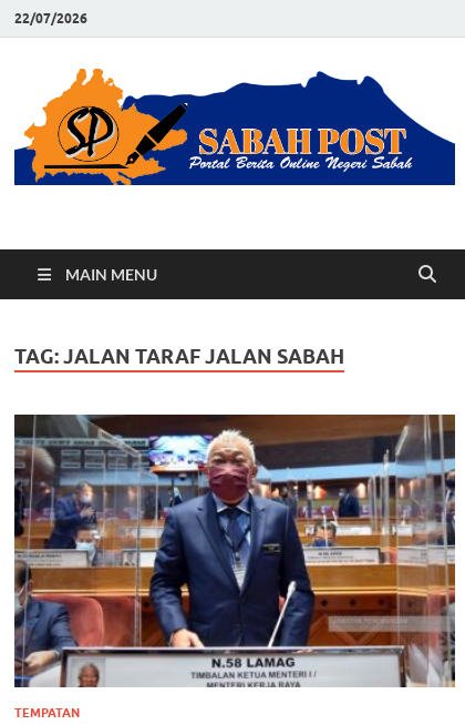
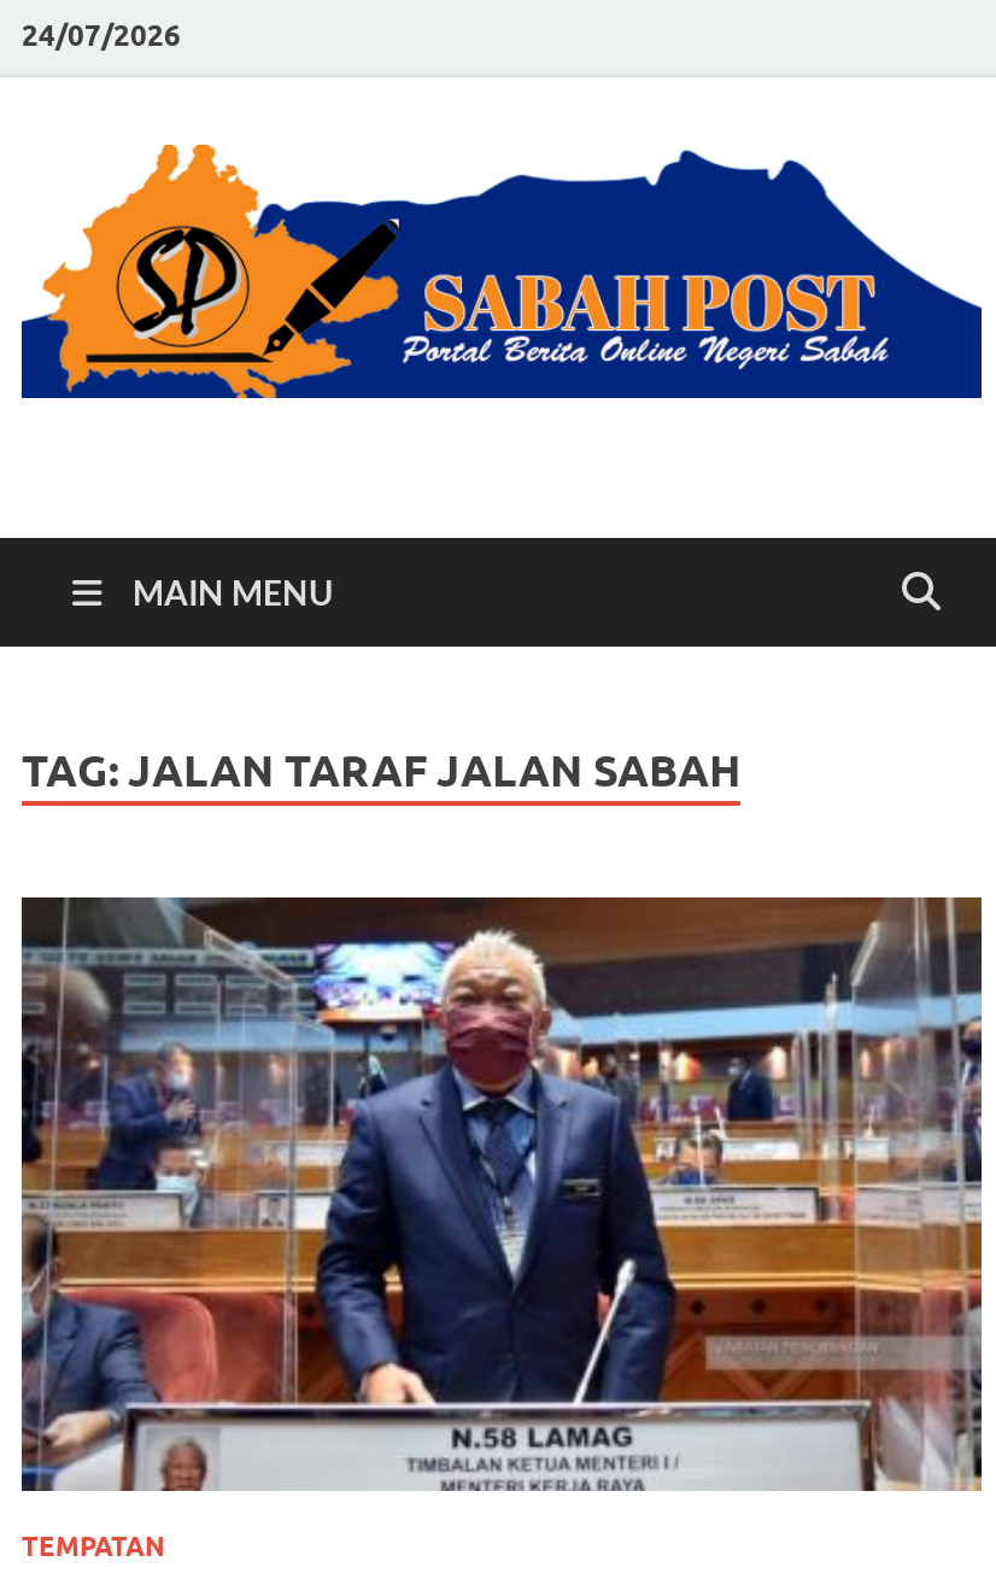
- 22/07/2026
+ 24/07/2026
